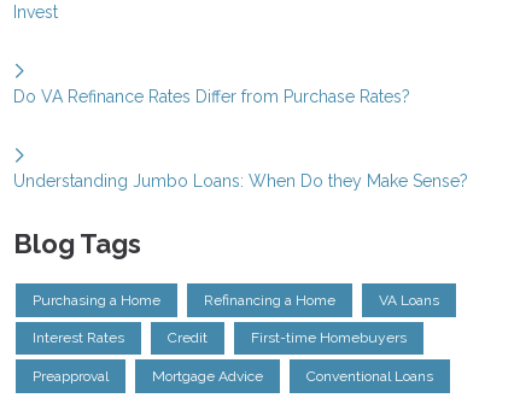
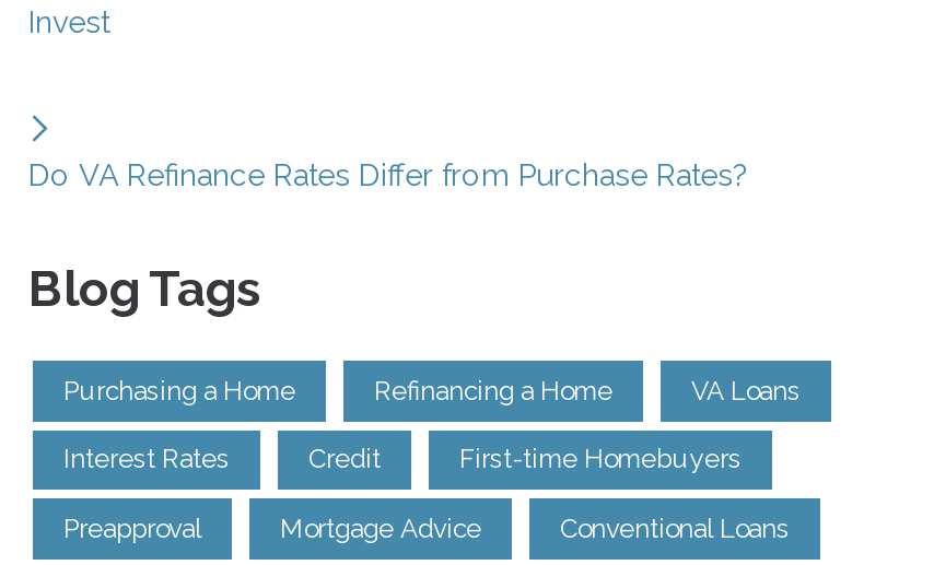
- Understanding Jumbo Loans: When Do they Make Sense?
